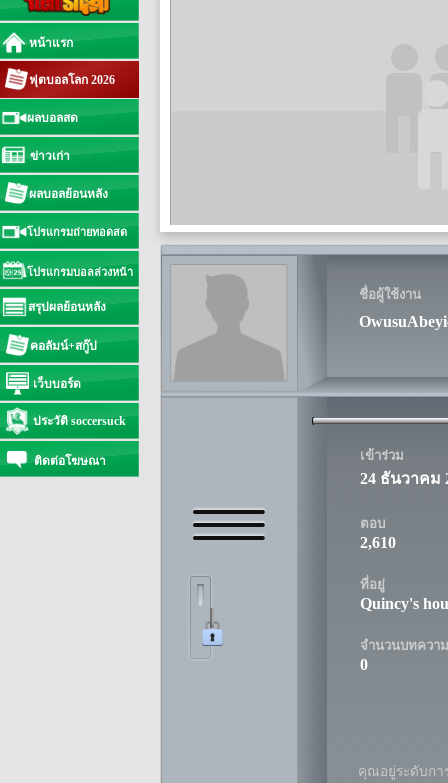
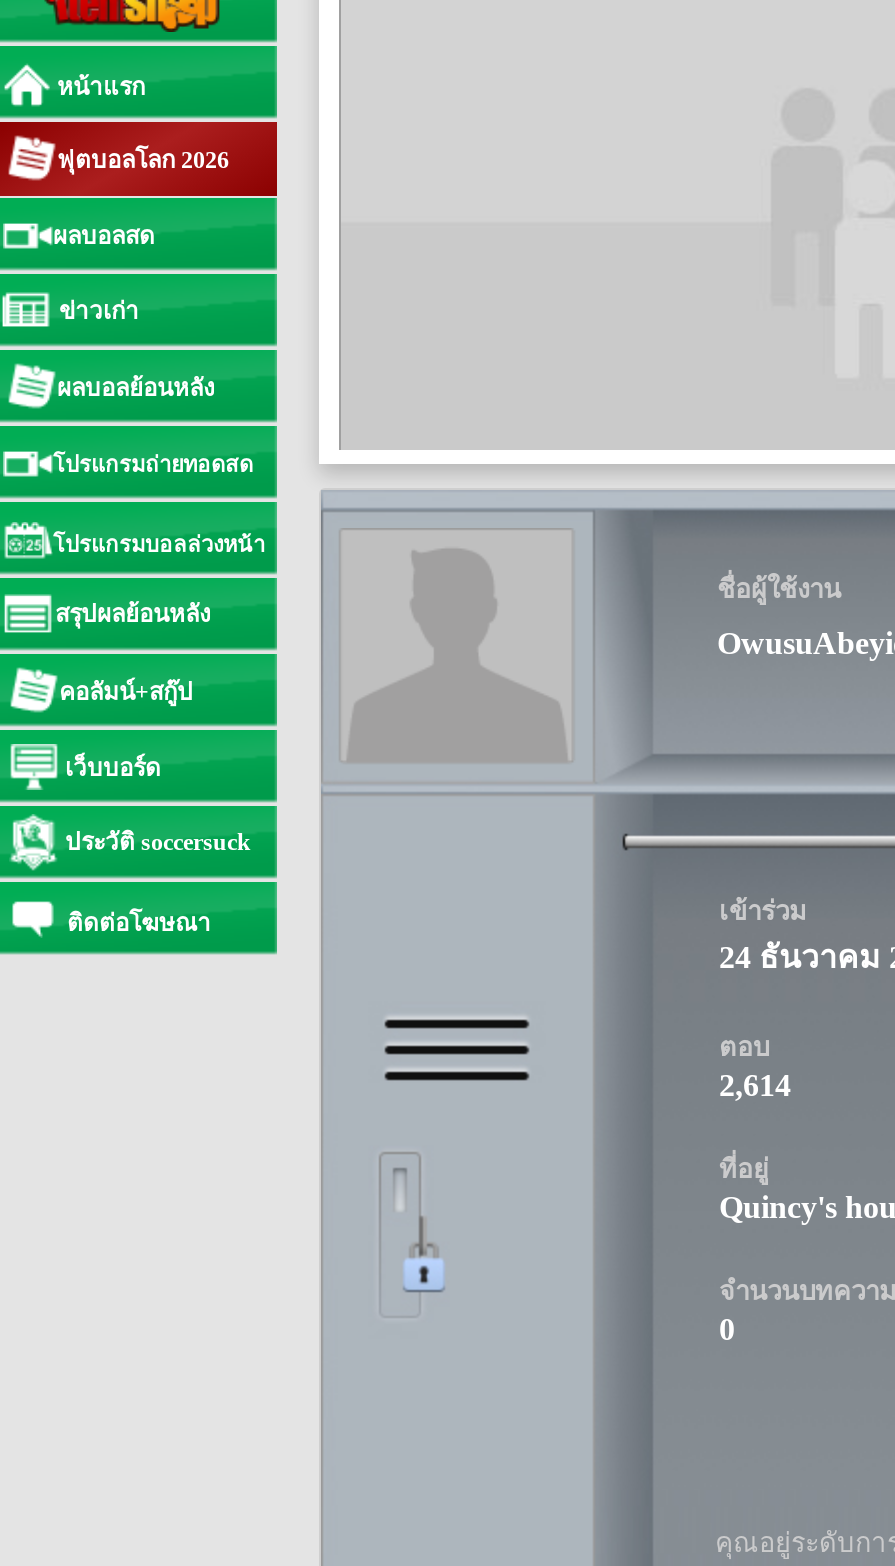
- 2,610
+ 2,614
